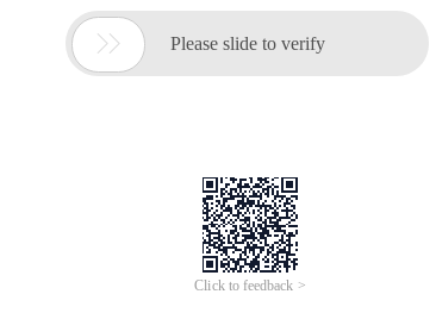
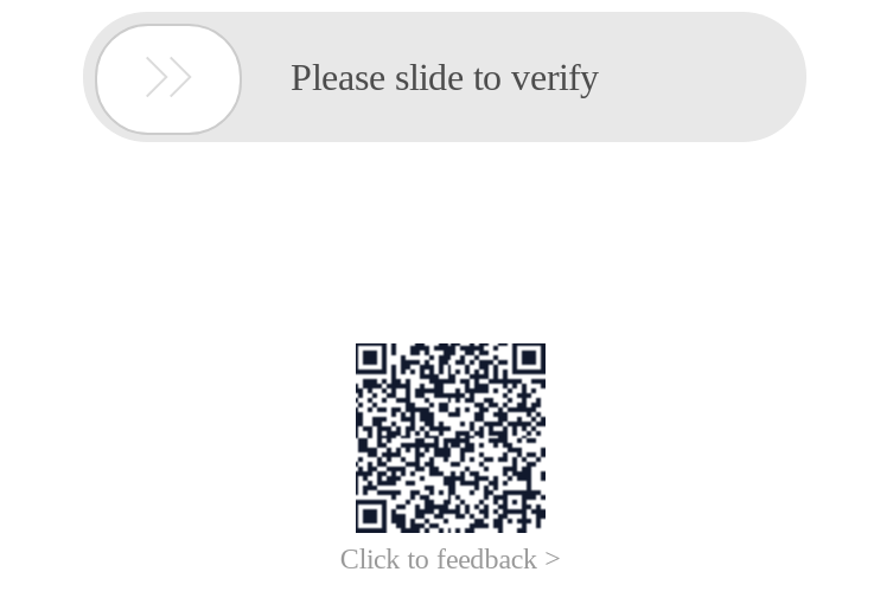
- [image]
+ [image]
